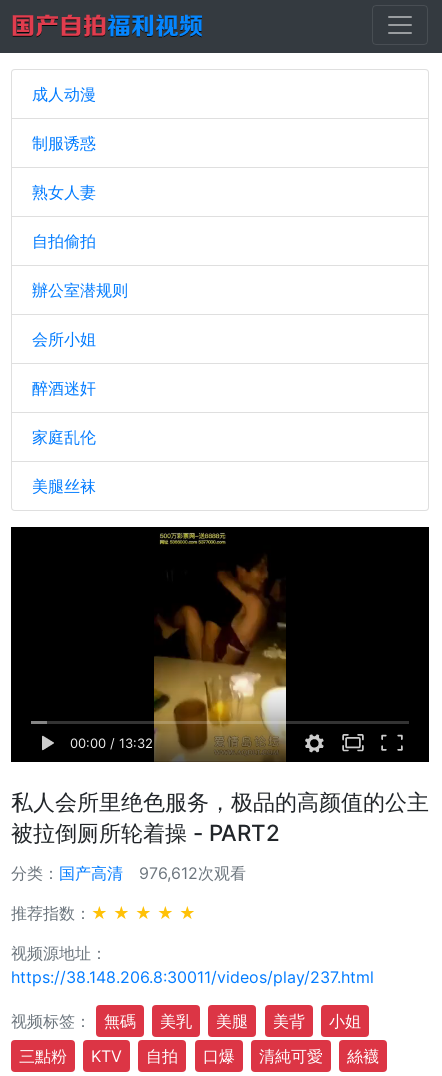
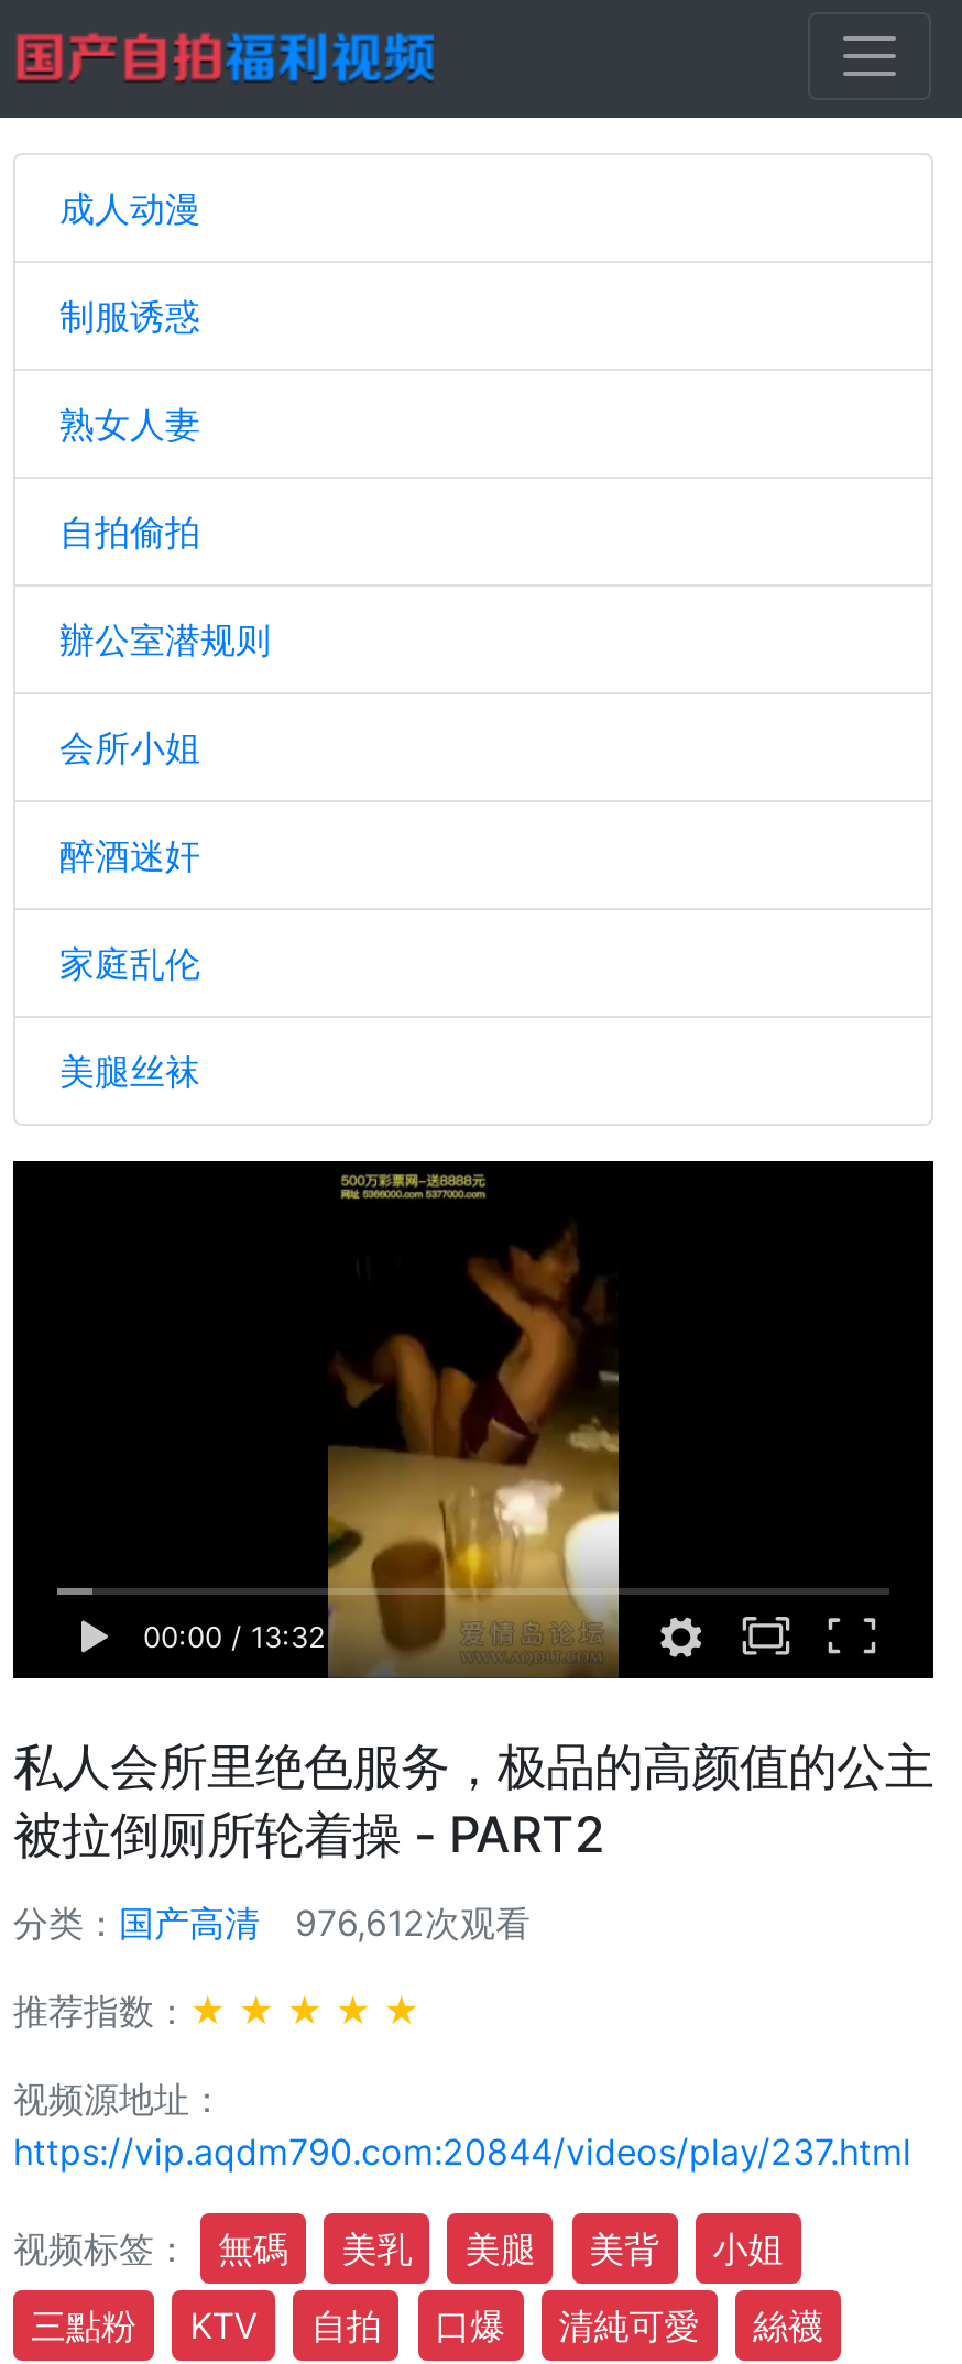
- https://38.148.206.8:30011/videos/play/237.html
+ https://vip.aqdm790.com:20844/videos/play/237.html
